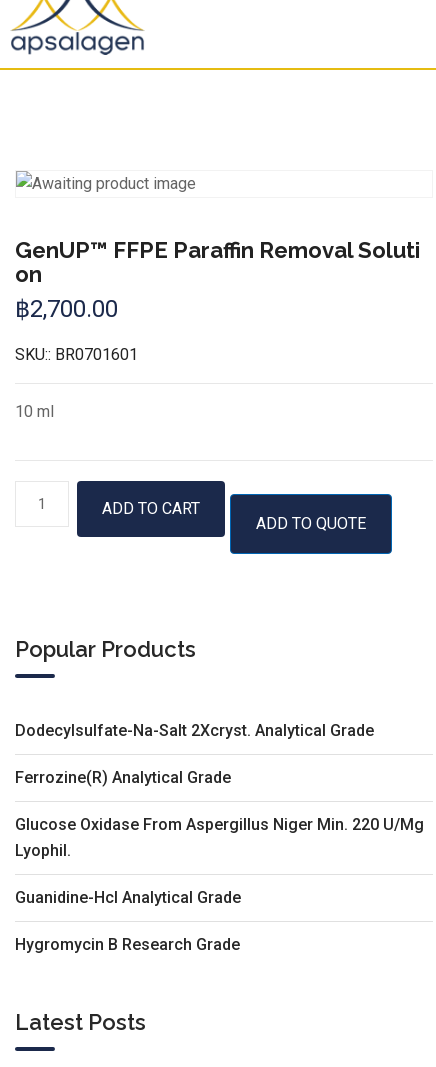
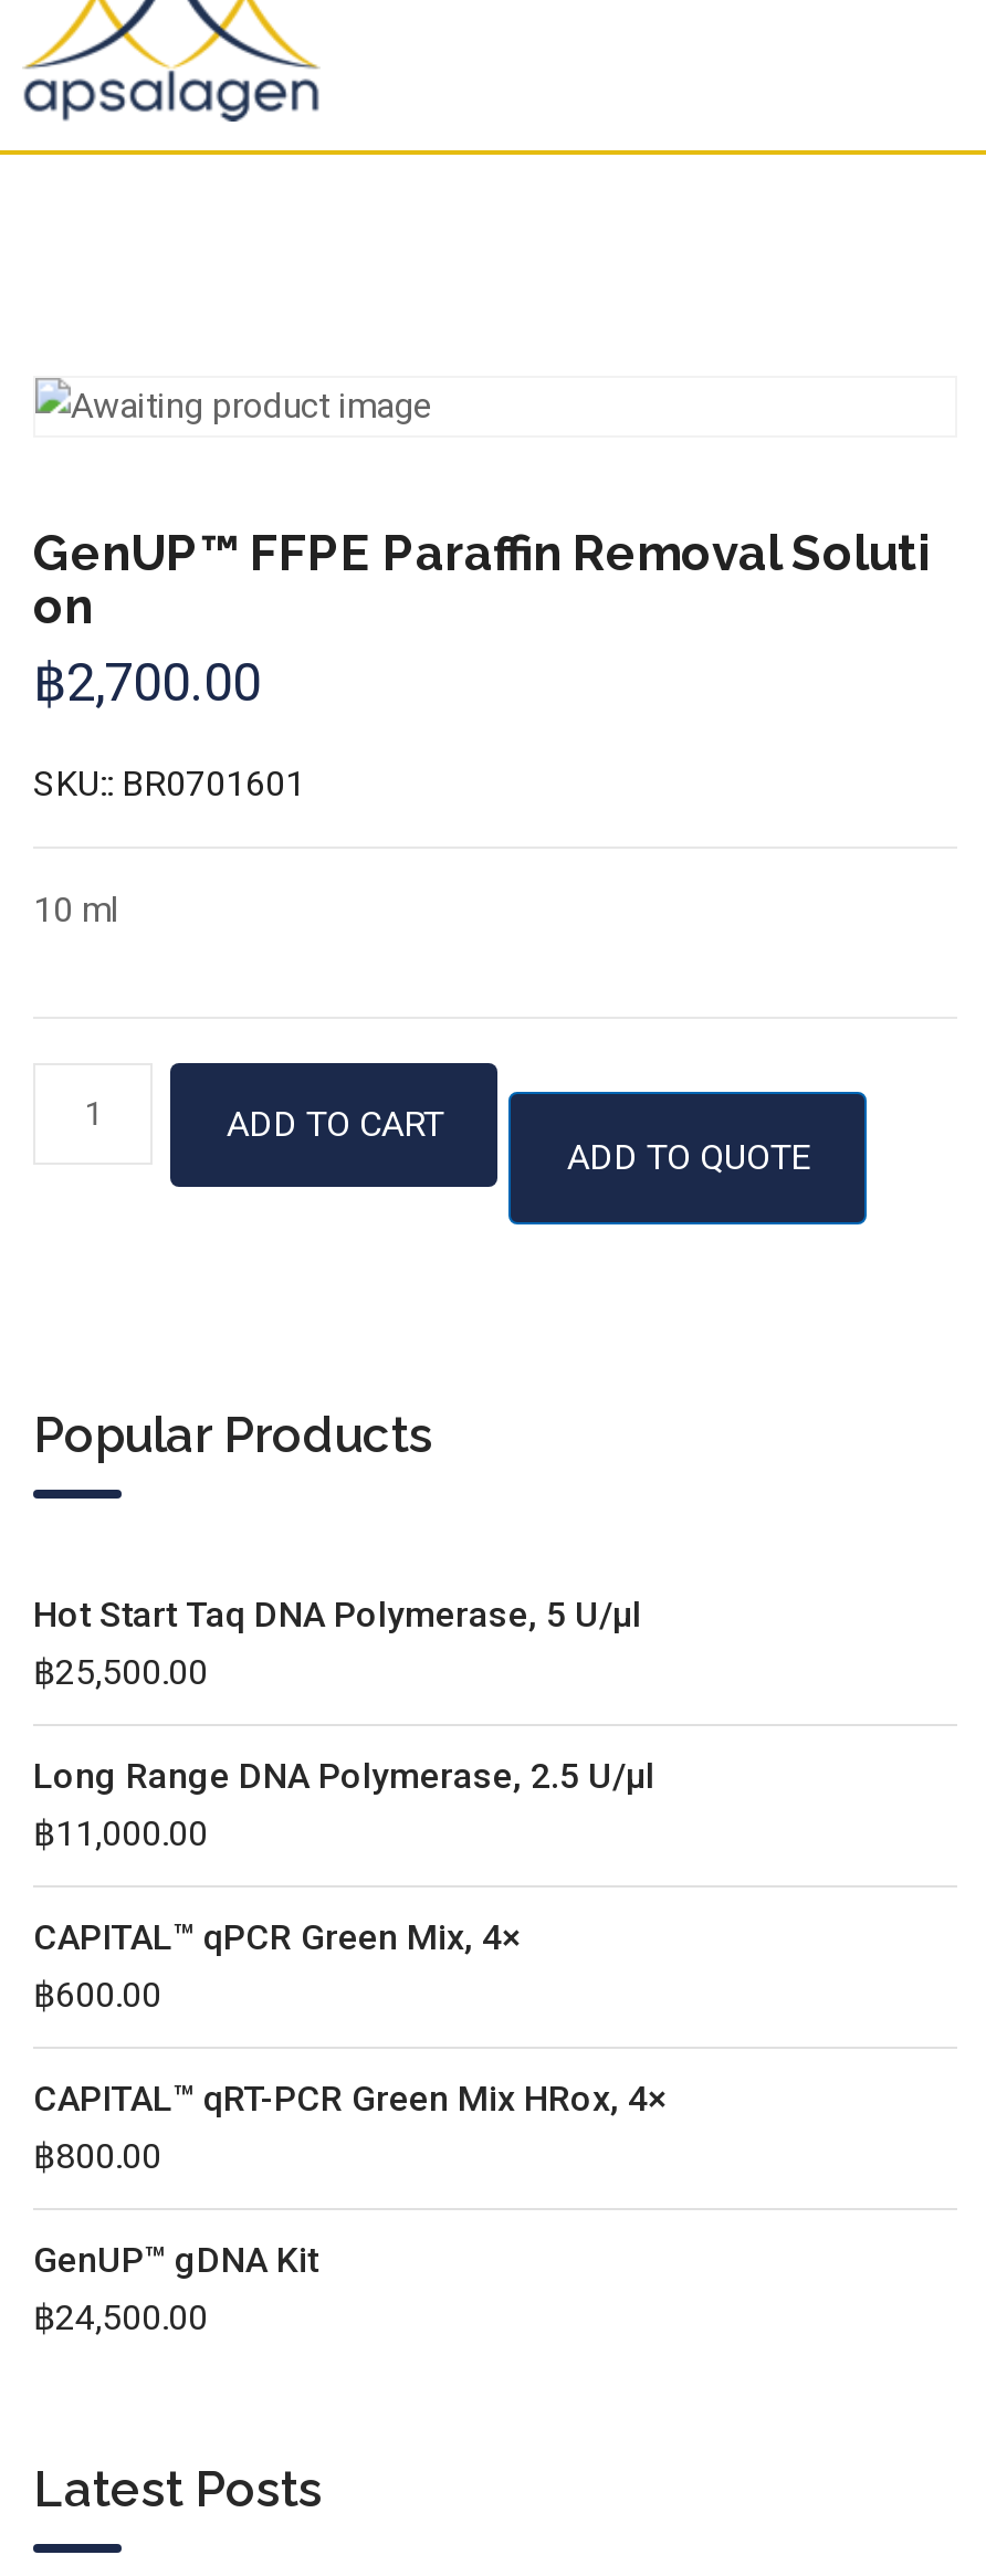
- Dodecylsulfate-Na-Salt 2Xcryst. Analytical Grade
+ Hot Start Taq DNA Polymerase, 5 U/µl
+ ฿25,500.00

- Ferrozine(R) Analytical Grade
+ Long Range DNA Polymerase, 2.5 U/µl
+ ฿11,000.00

- Glucose Oxidase From Aspergillus Niger Min. 220 U/Mg
- Lyophil.
+ CAPITAL™ qPCR Green Mix, 4×
+ ฿600.00

- Guanidine-Hcl Analytical Grade
+ CAPITAL™ qRT-PCR Green Mix HRox, 4×
+ ฿800.00

- Hygromycin B Research Grade
+ GenUP™ gDNA Kit
+ ฿24,500.00
